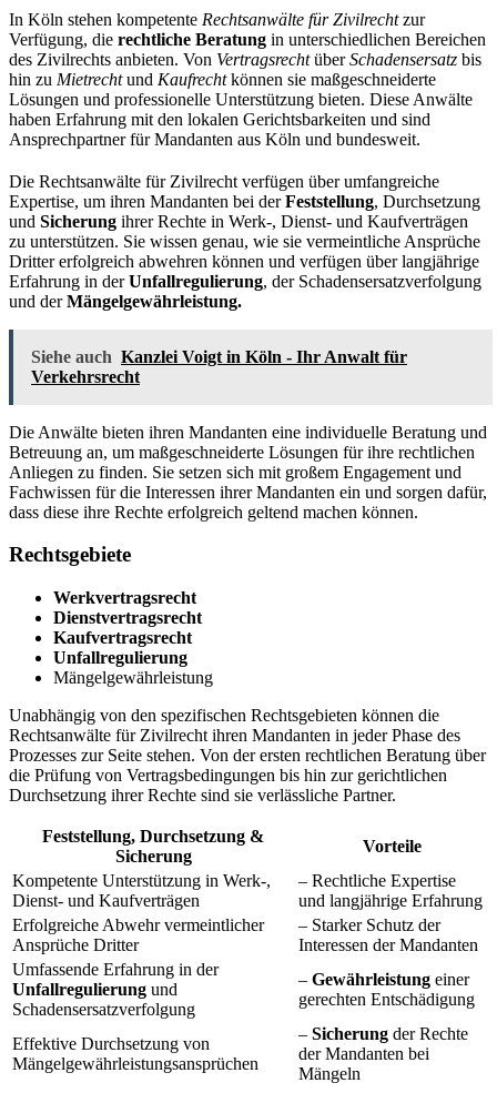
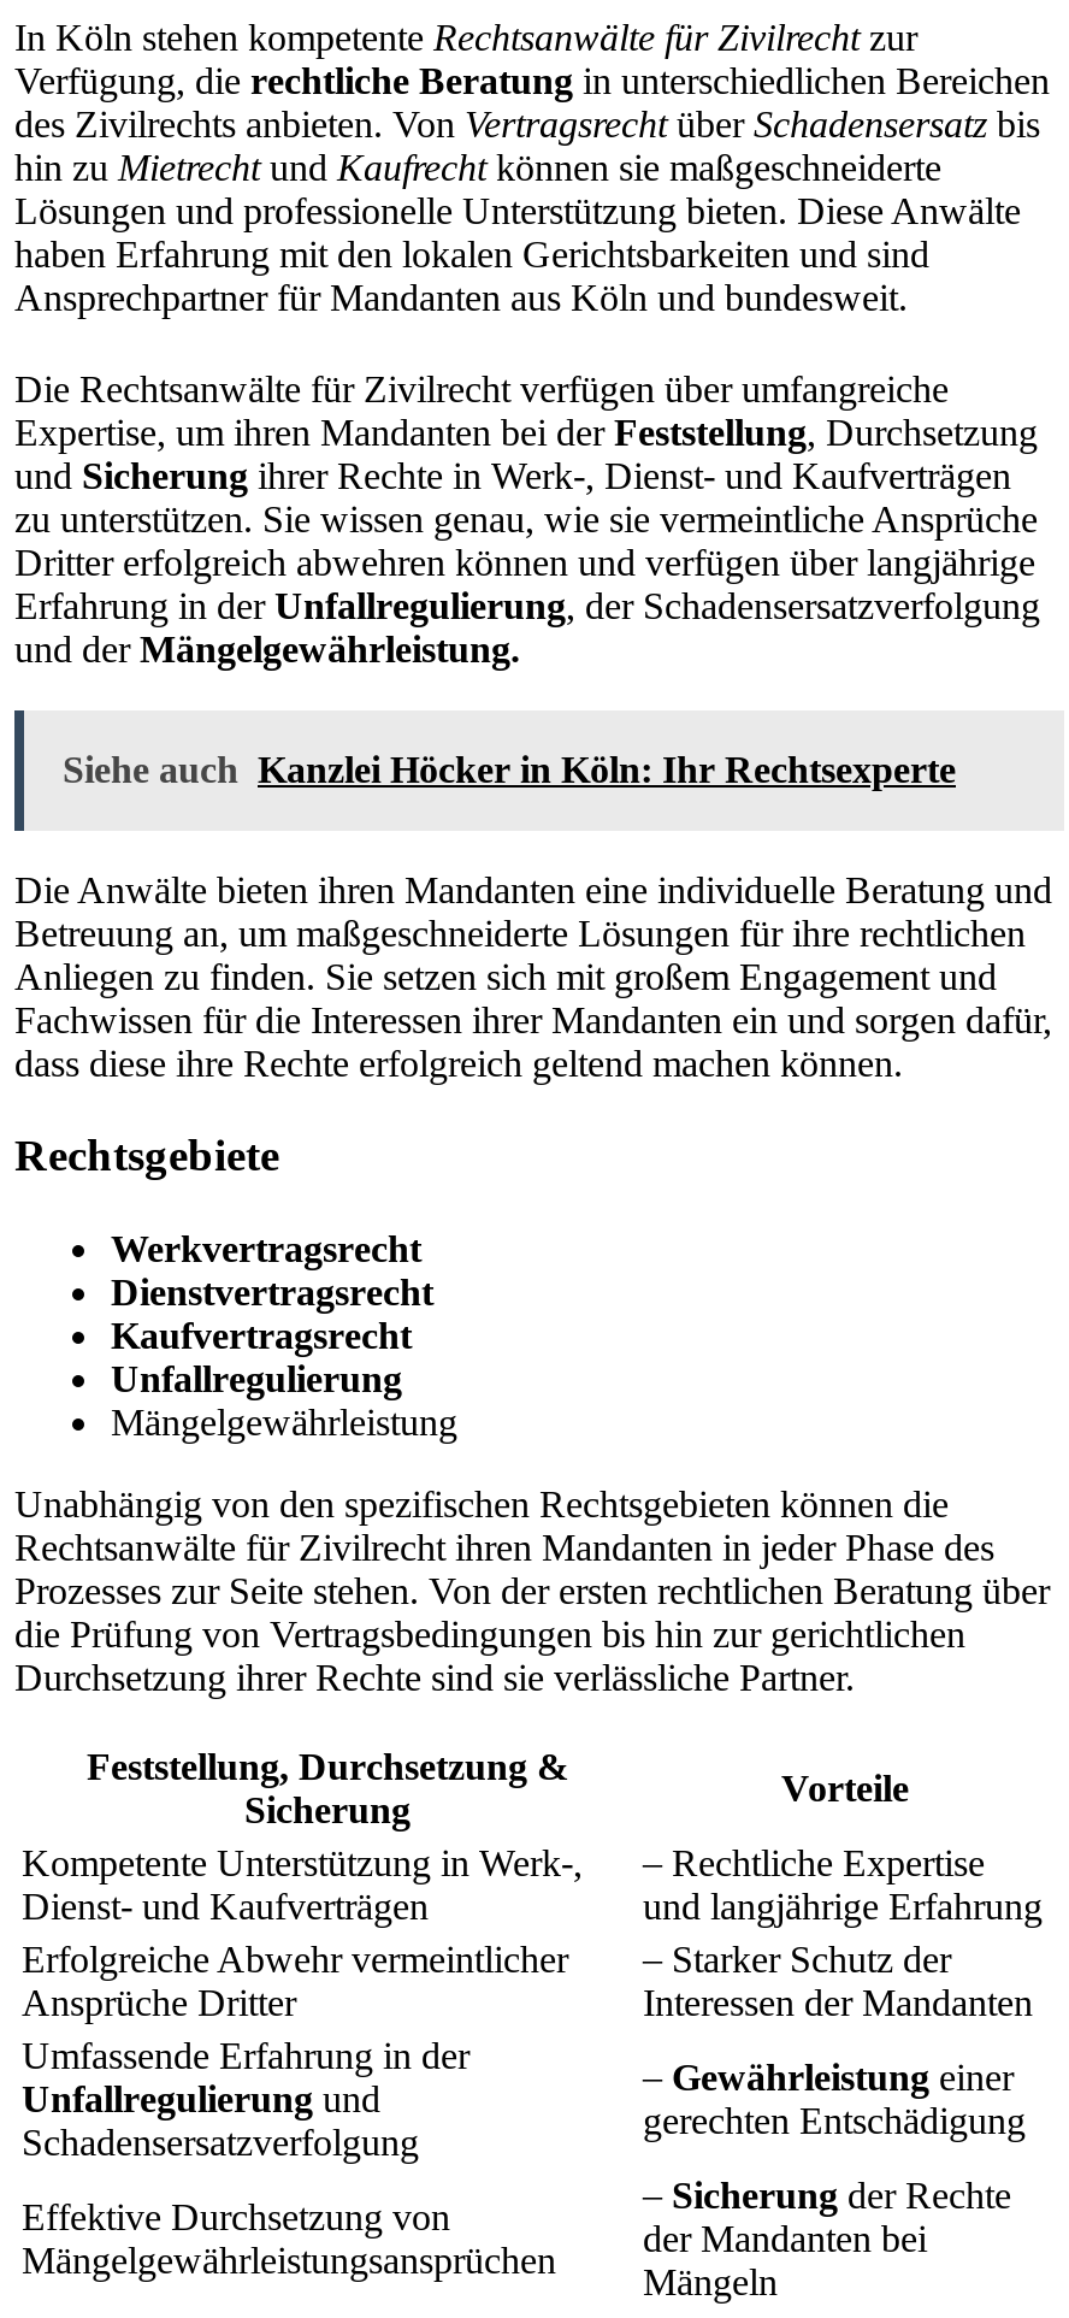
- Siehe auch Kanzlei Voigt in Köln - Ihr Anwalt für
- Verkehrsrecht
+ Siehe auch Kanzlei Höcker in Köln: Ihr Rechtsexperte
